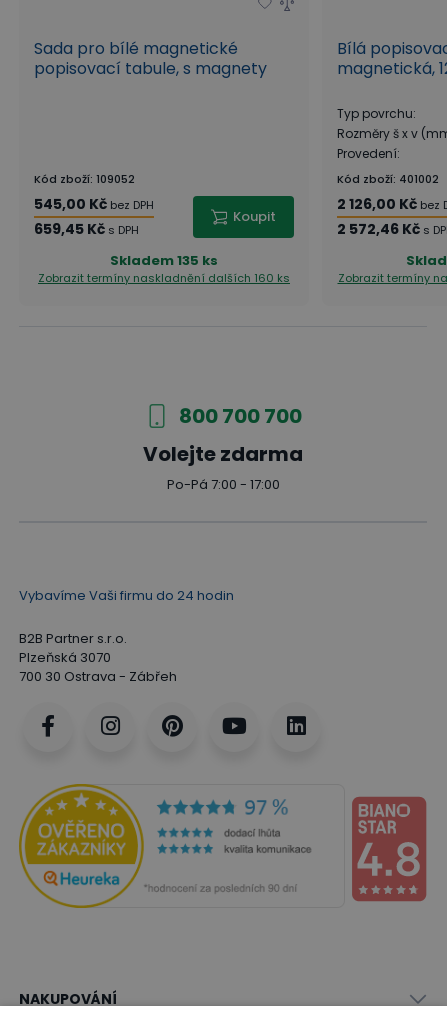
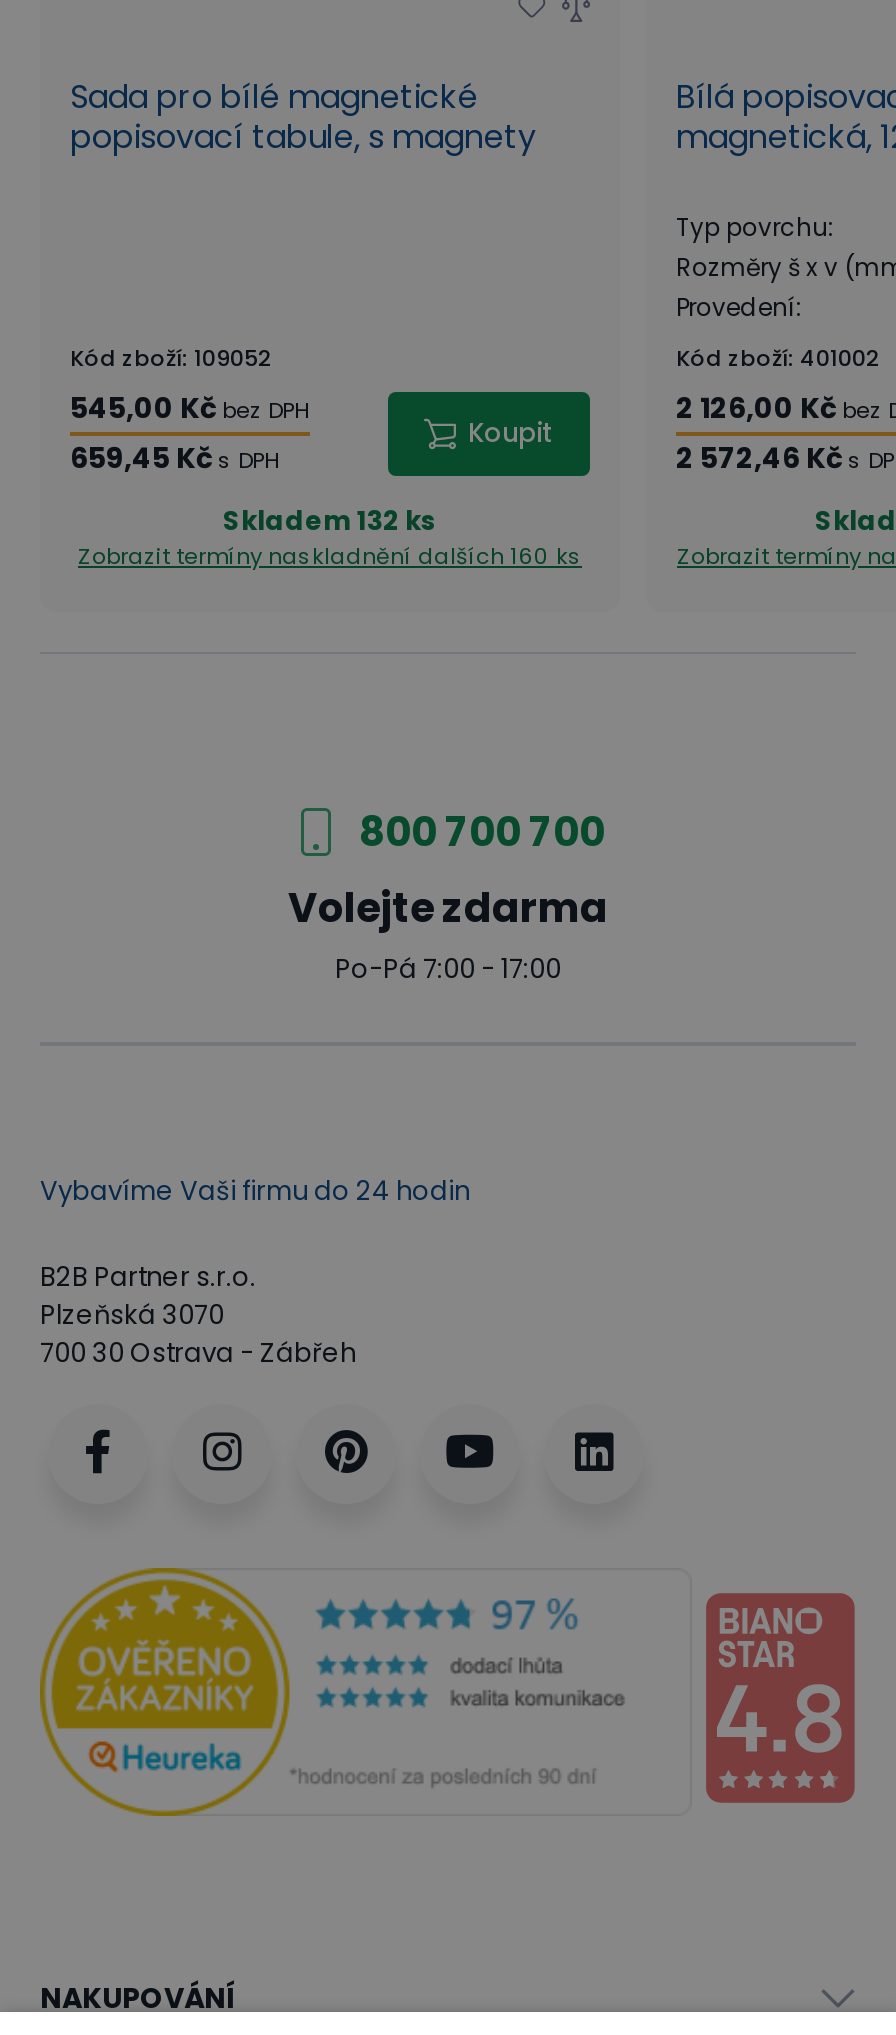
- Skladem 135 ks
+ Skladem 132 ks
